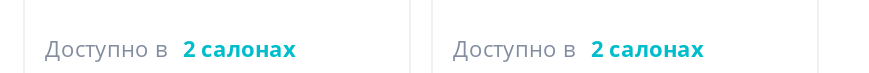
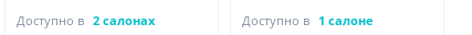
- Доступно в 2 салонах
+ Доступно в 1 салоне
